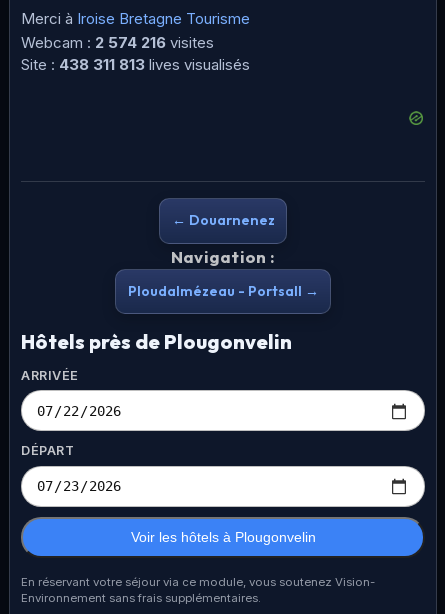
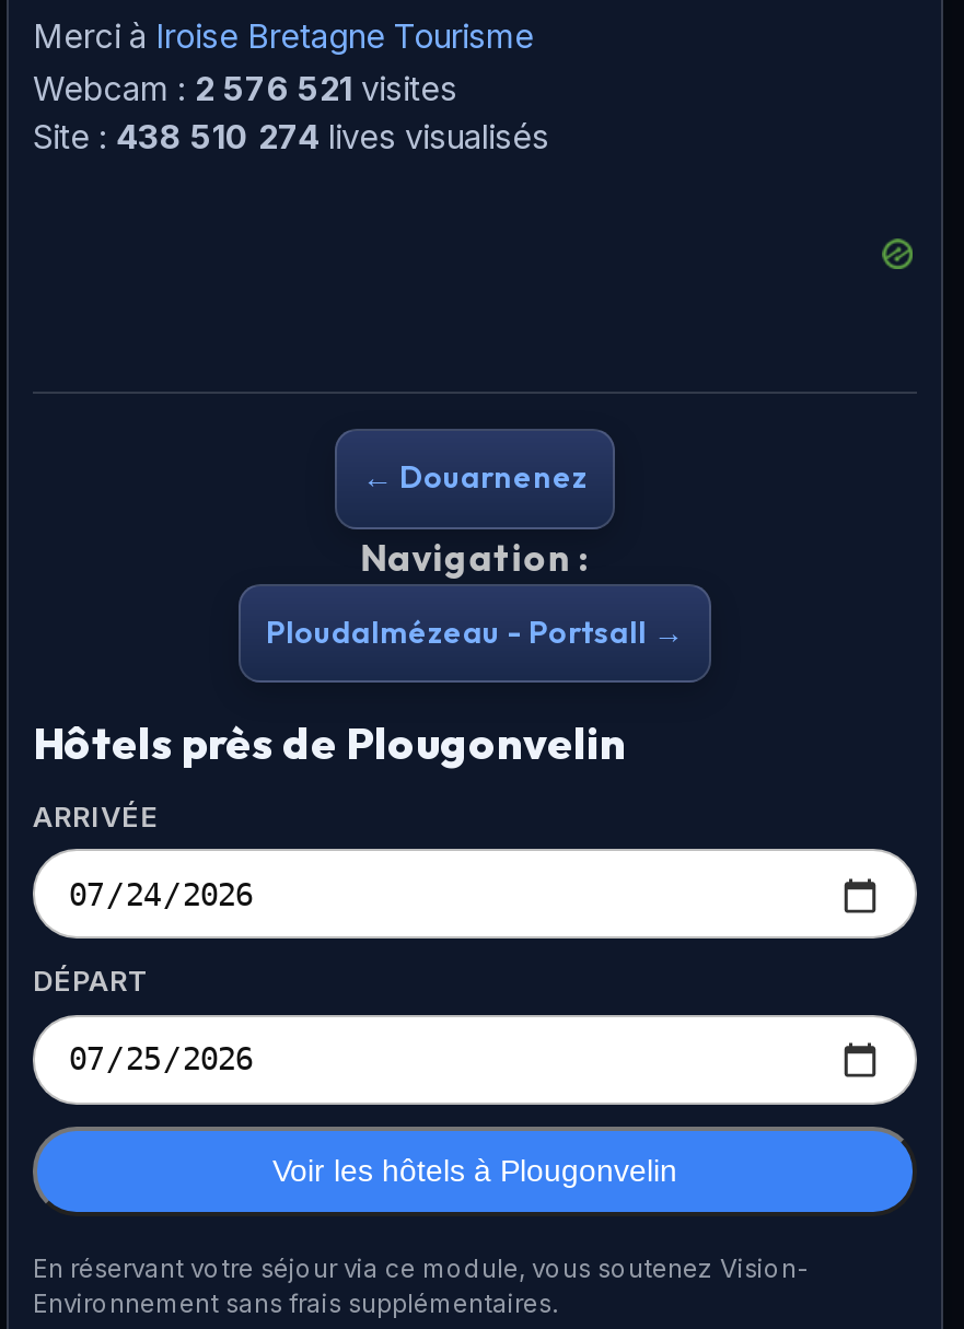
- Webcam : 2 574 216 visites
+ Webcam : 2 576 521 visites

- Site : 438 311 813 lives visualisés
+ Site : 438 510 274 lives visualisés
